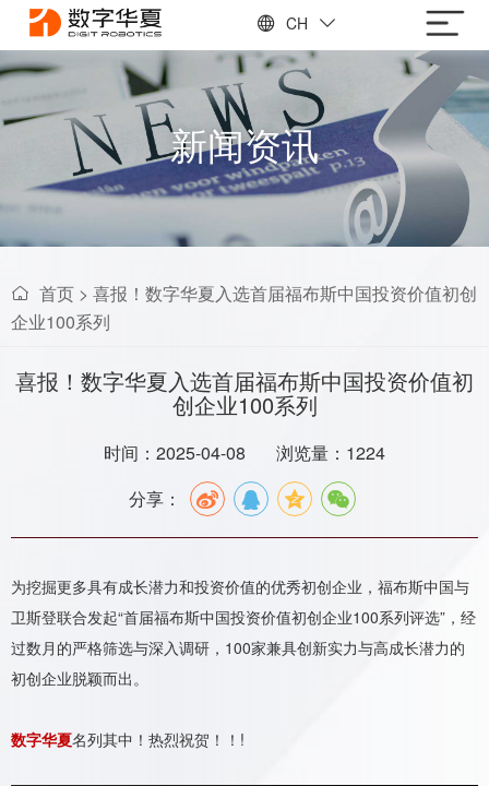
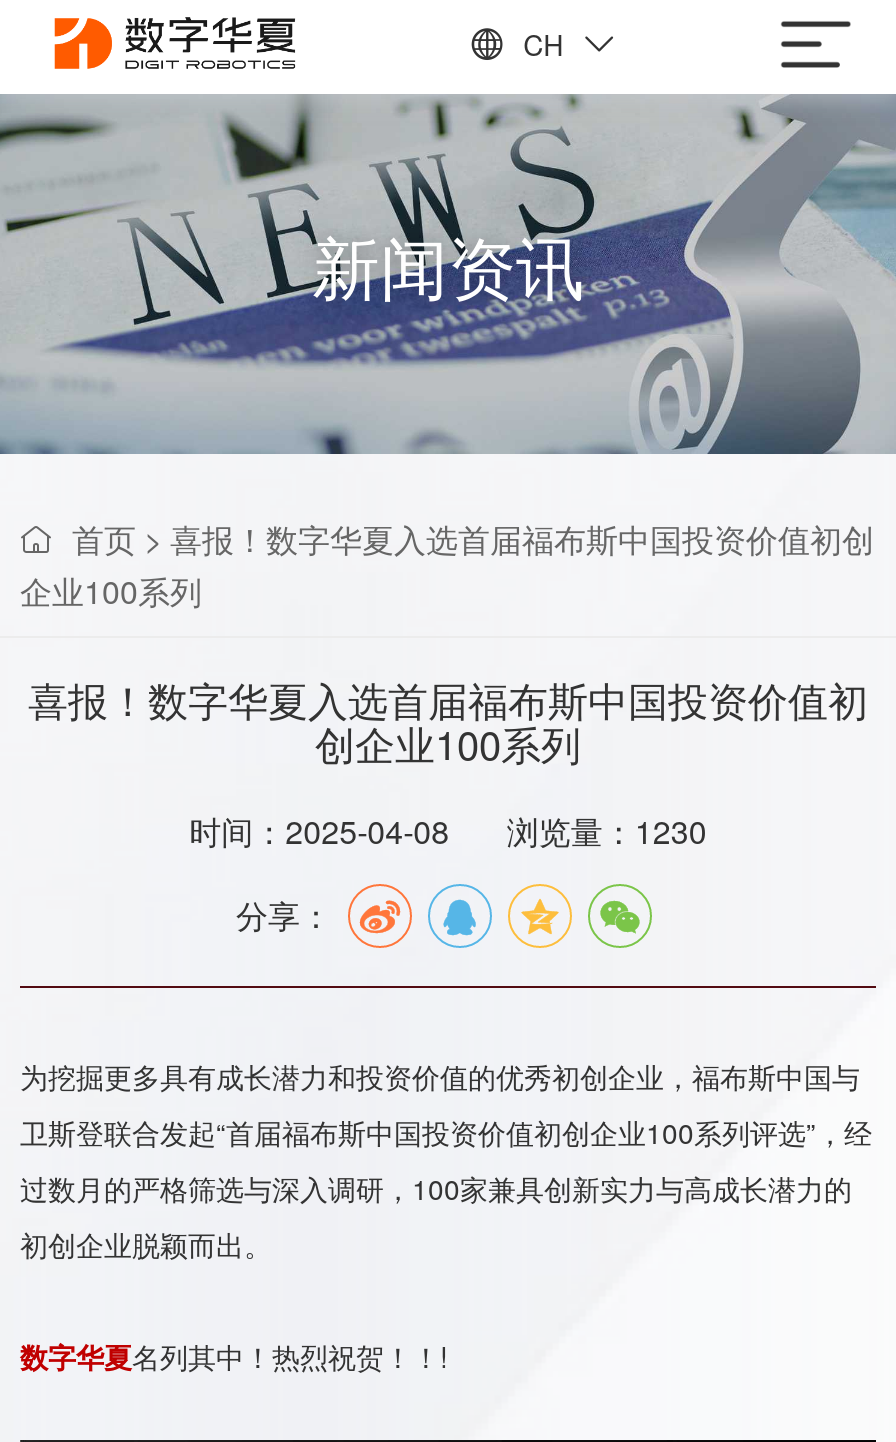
- 时间：2025-04-08 浏览量：1224
+ 时间：2025-04-08 浏览量：1230
